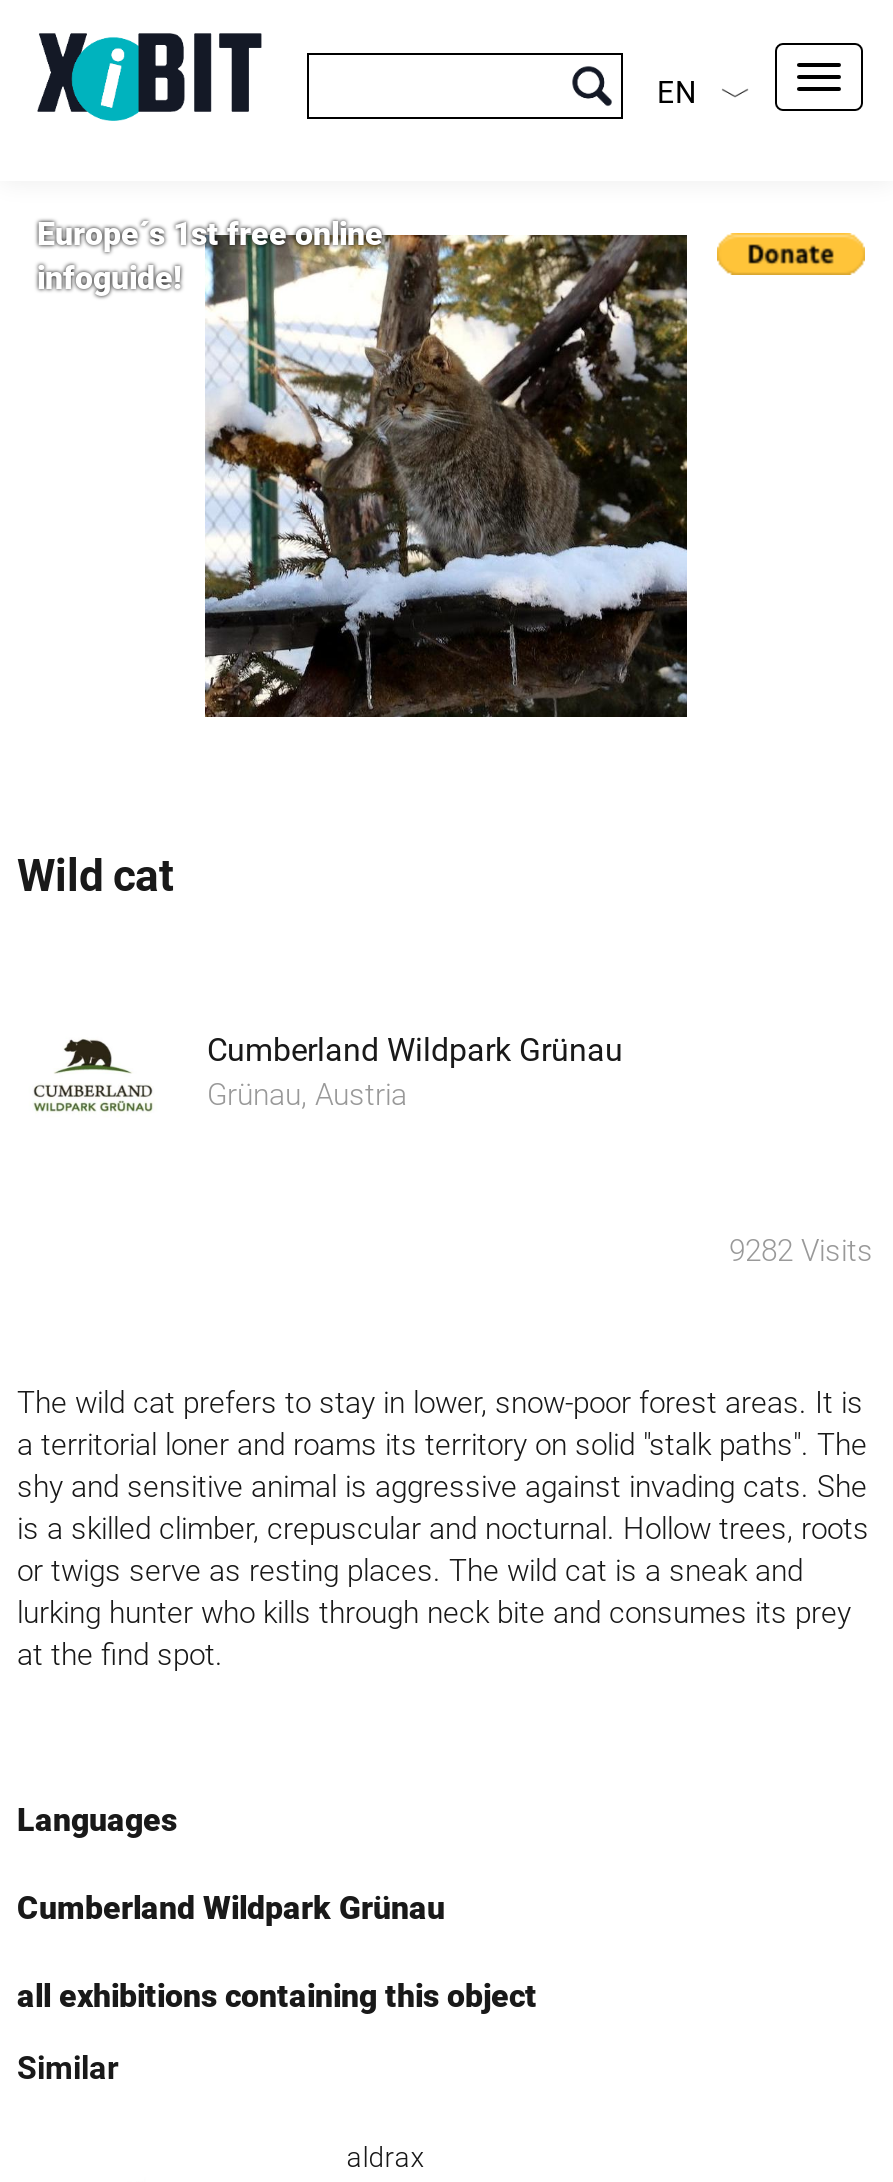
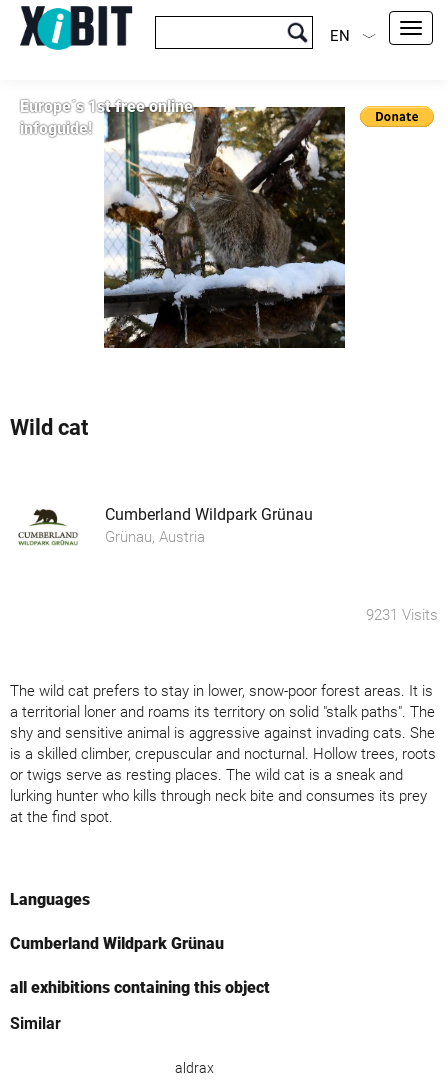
- 9282 Visits
+ 9231 Visits
